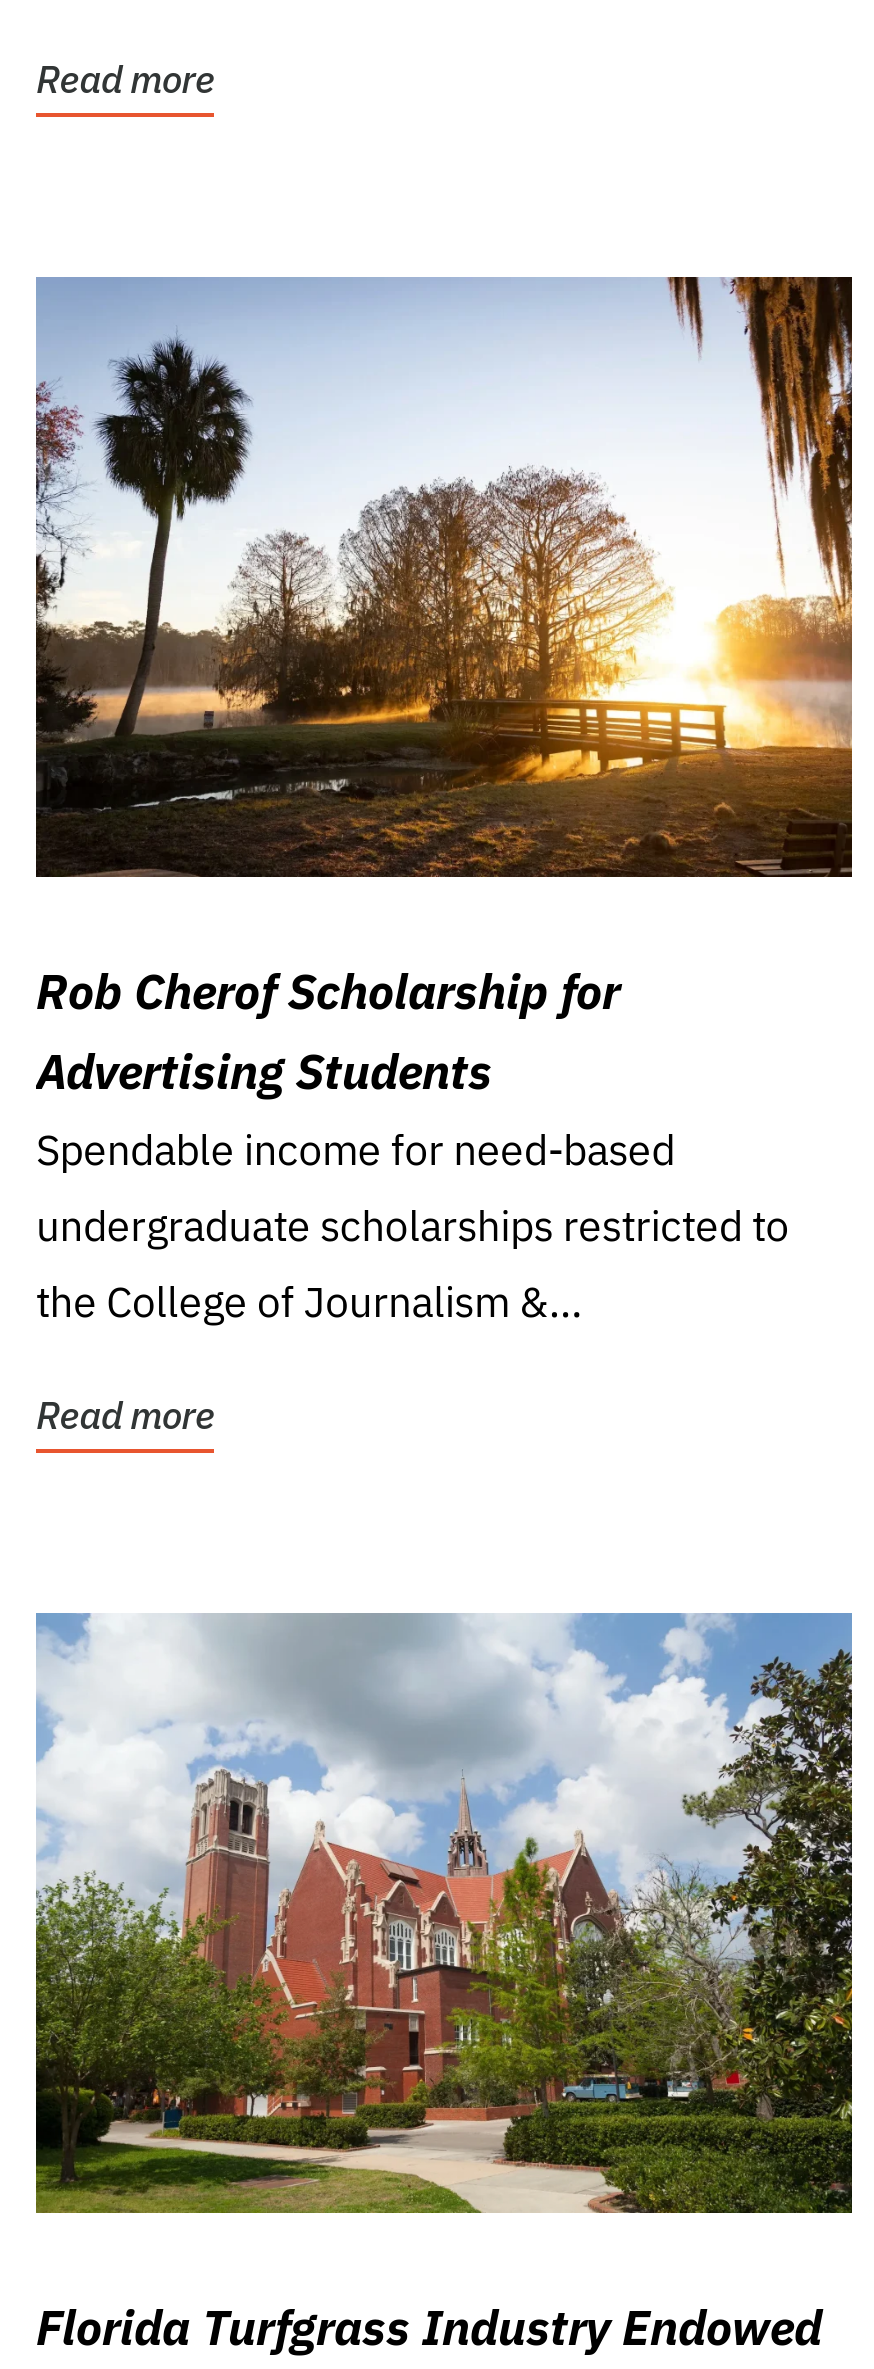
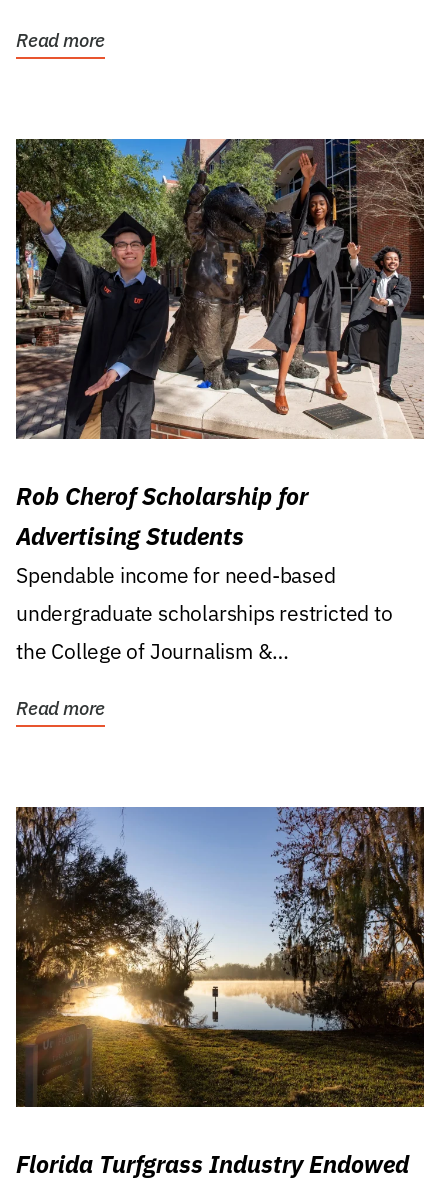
- [image]
+ [image]

- [image]
+ [image]
